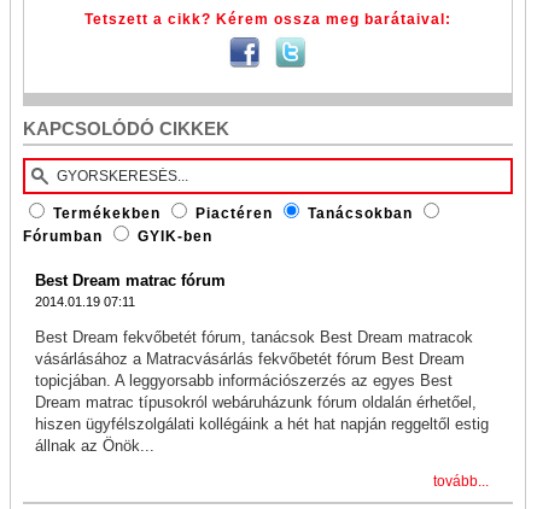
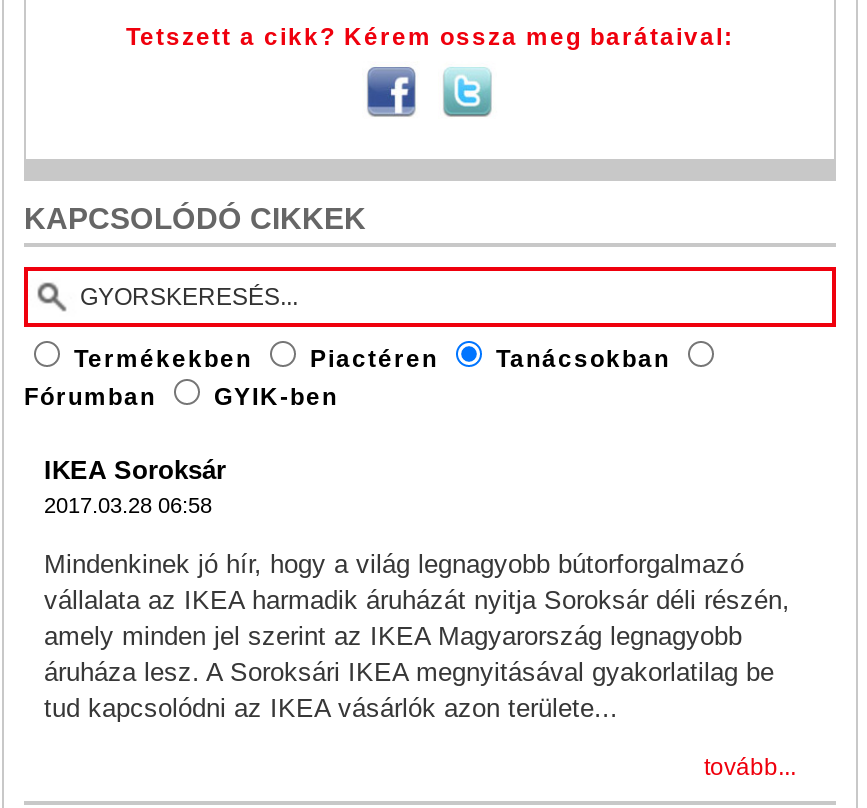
- Best Dream matrac fórum
- 2014.01.19 07:11
+ IKEA Soroksár
+ 2017.03.28 06:58

- Best Dream fekvőbetét fórum, tanácsok Best Dream matracok
- vásárlásához a Matracvásárlás fekvőbetét fórum Best Dream
- topicjában. A leggyorsabb információszerzés az egyes Best
- Dream matrac típusokról webáruházunk fórum oldalán érhetőel,
- hiszen ügyfélszolgálati kollégáink a hét hat napján reggeltől estig
- állnak az Önök...
+ Mindenkinek jó hír, hogy a világ legnagyobb bútorforgalmazó
+ vállalata az IKEA harmadik áruházát nyitja Soroksár déli részén,
+ amely minden jel szerint az IKEA Magyarország legnagyobb
+ áruháza lesz. A Soroksári IKEA megnyitásával gyakorlatilag be
+ tud kapcsolódni az IKEA vásárlók azon területe...
